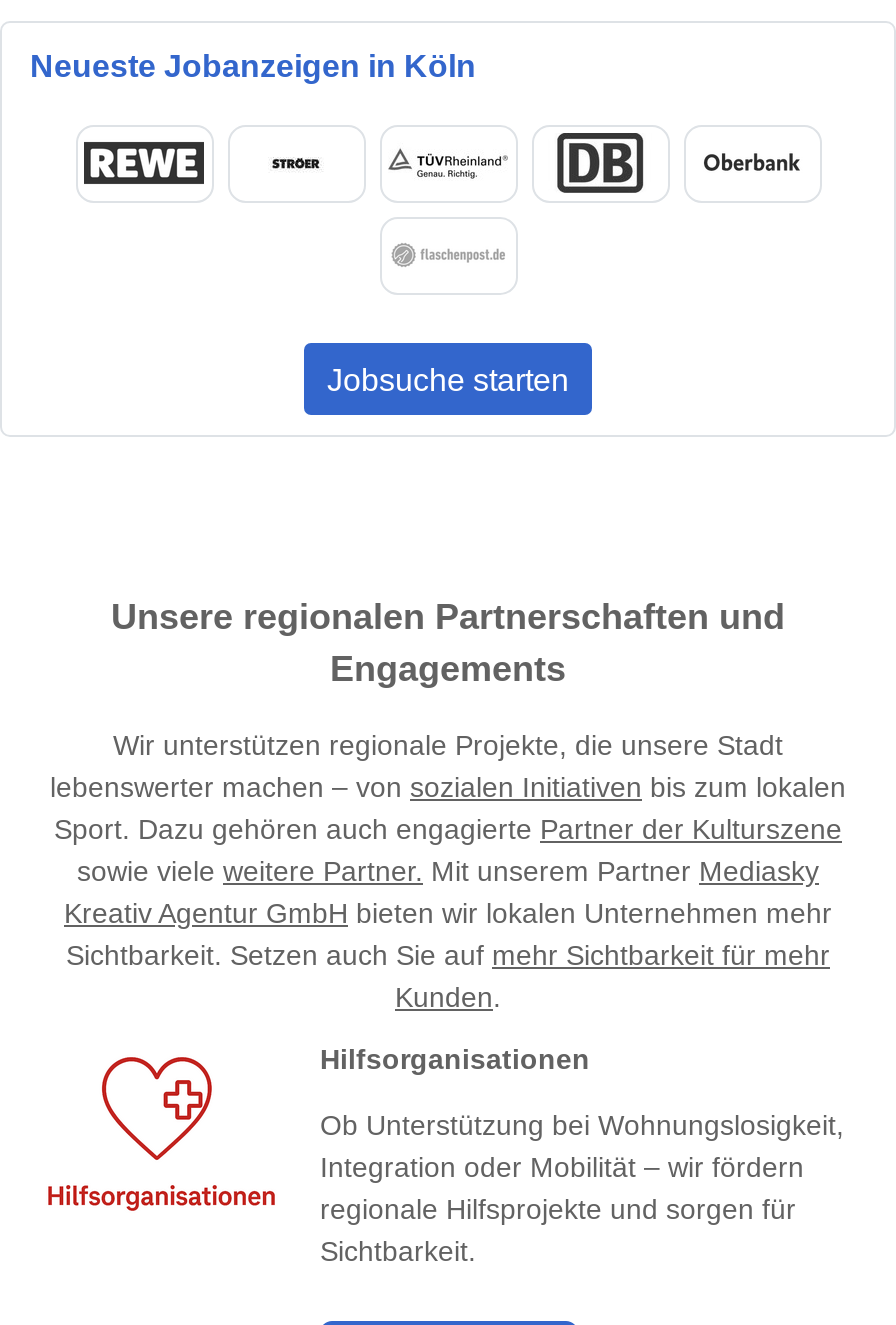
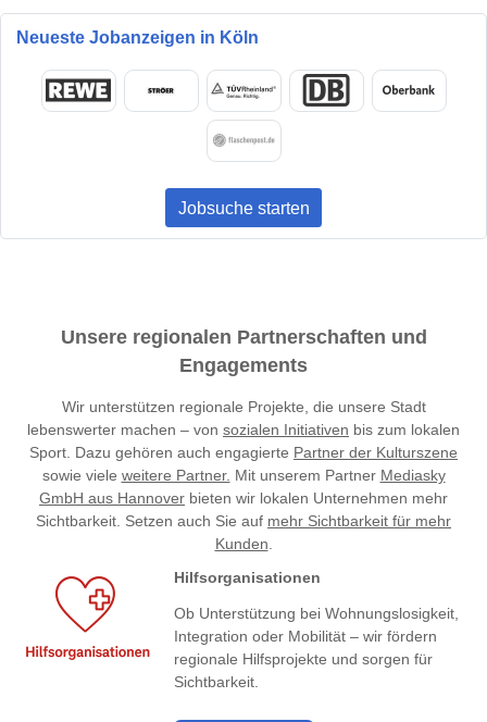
- Kreativ Agentur GmbH bieten wir lokalen Unternehmen mehr
+ GmbH aus Hannover bieten wir lokalen Unternehmen mehr
